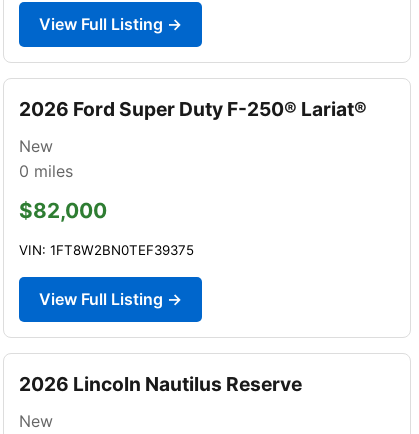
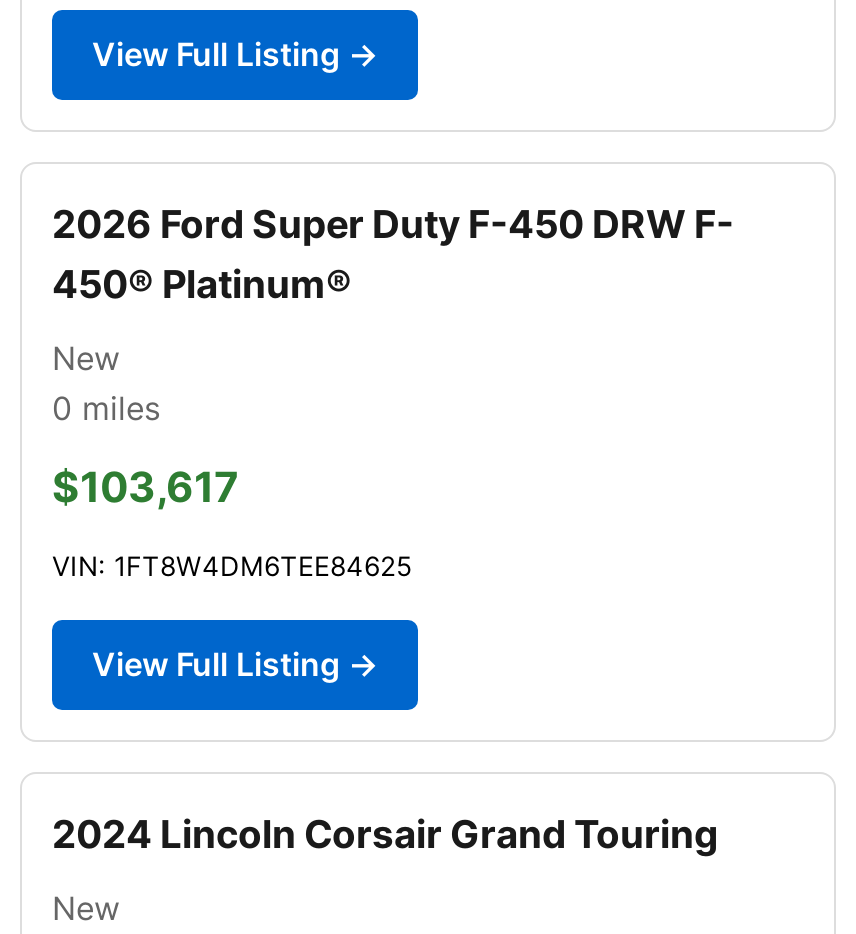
- 2026 Ford Super Duty F-250® Lariat®
+ 2026 Ford Super Duty F-450 DRW F-
+ 450® Platinum®

- $82,000
+ $103,617

- VIN: 1FT8W2BN0TEF39375
+ VIN: 1FT8W4DM6TEE84625

- 2026 Lincoln Nautilus Reserve
+ 2024 Lincoln Corsair Grand Touring
